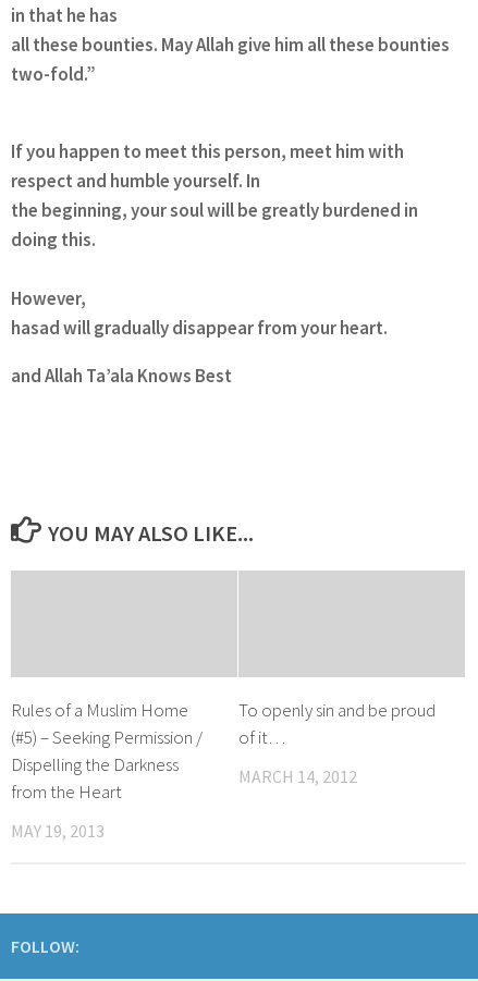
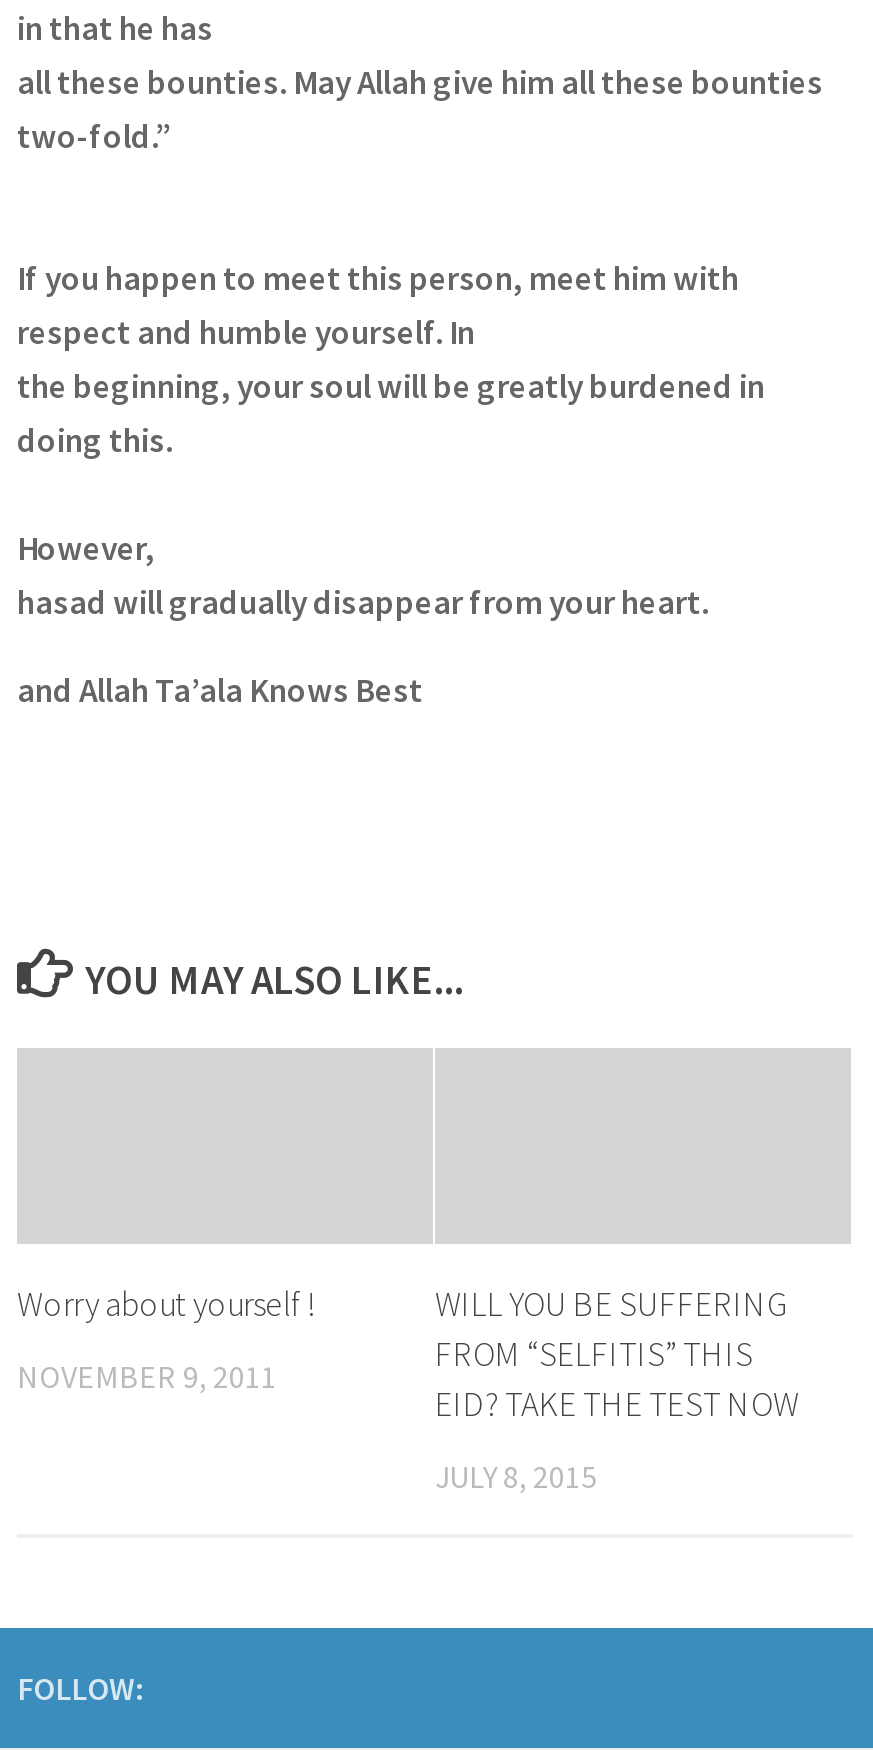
- Rules of a Muslim Home
- (#5) – Seeking Permission /
- Dispelling the Darkness
- from the Heart
+ Worry about yourself !

- To openly sin and be proud
- of it…
+ WILL YOU BE SUFFERING
+ FROM “SELFITIS” THIS
+ EID? TAKE THE TEST NOW

- MARCH 14, 2012
+ JULY 8, 2015

- MAY 19, 2013
+ NOVEMBER 9, 2011
